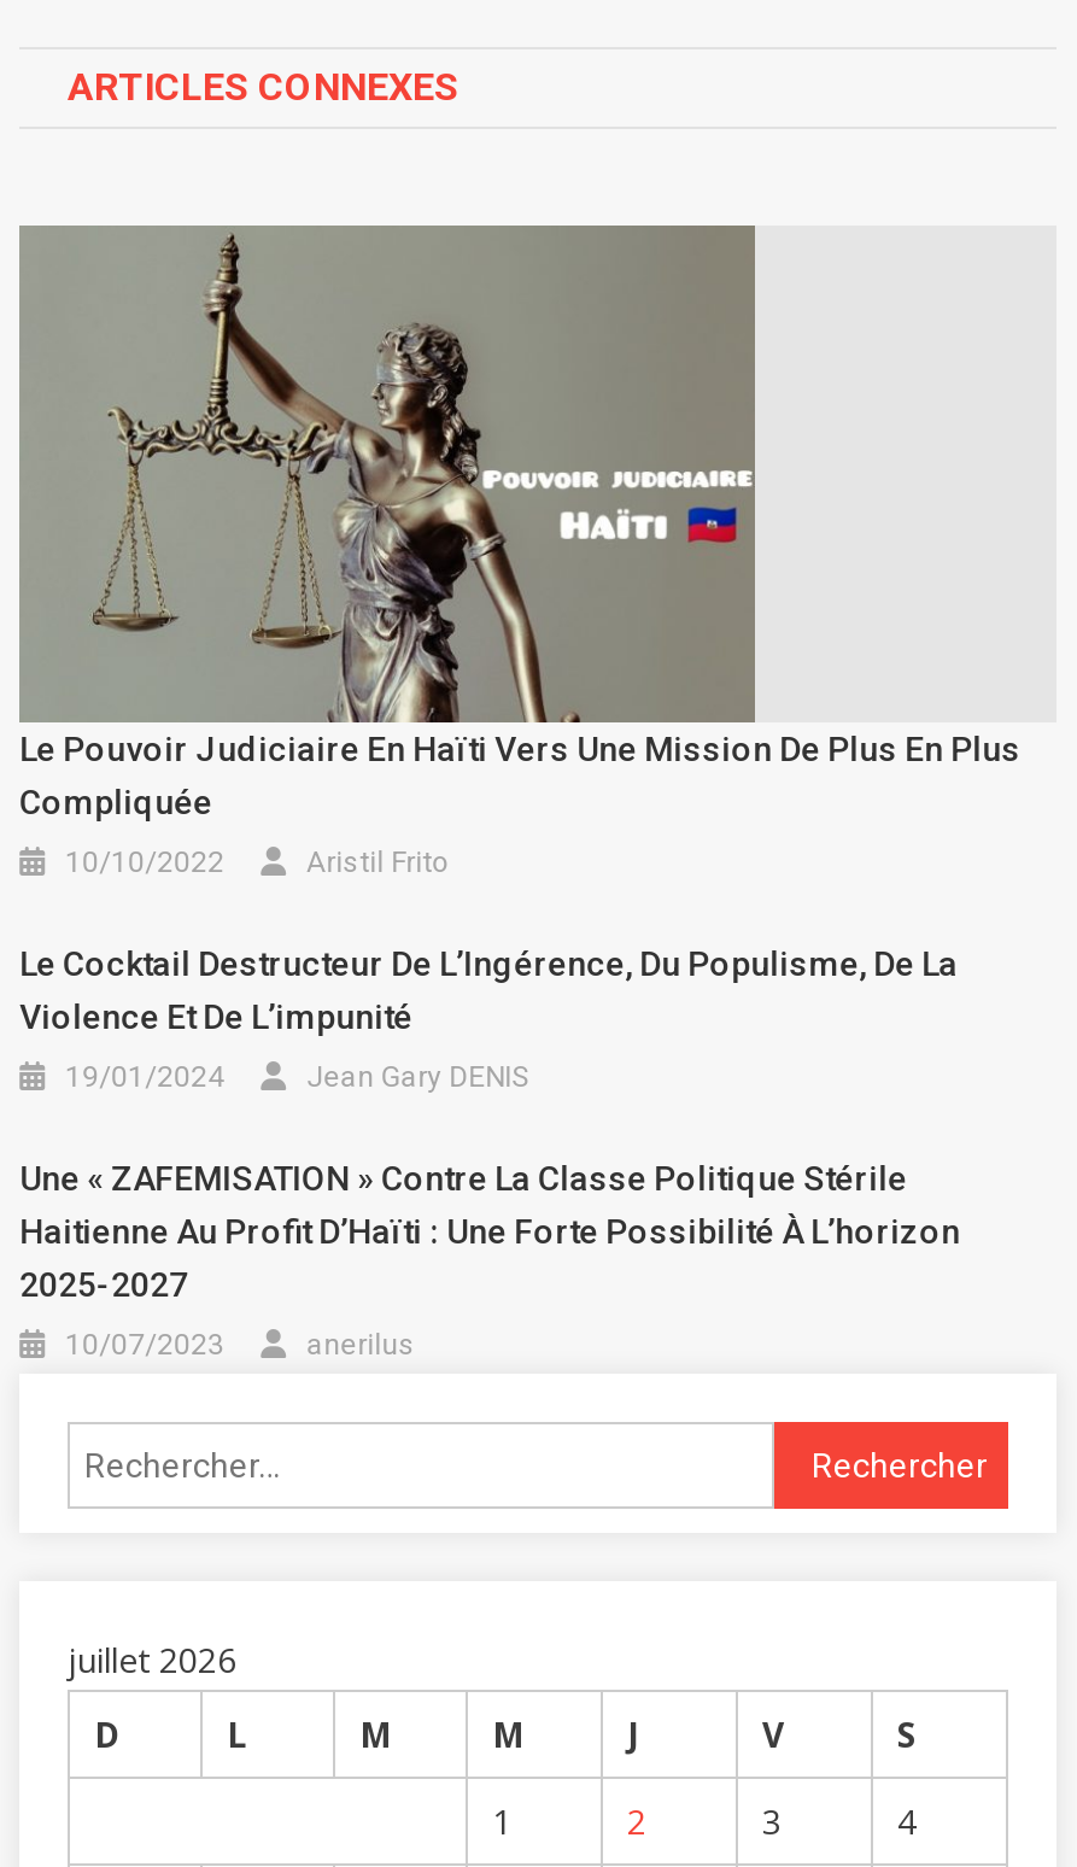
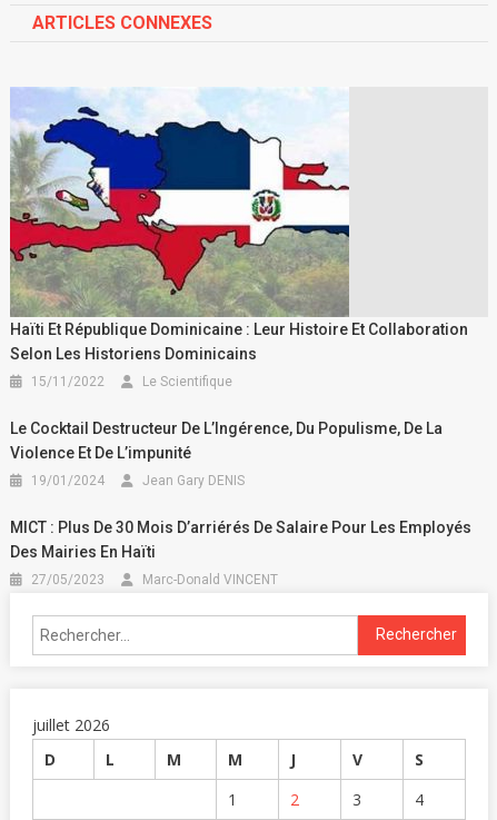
- [image]
- Le Pouvoir Judiciaire En Haïti Vers Une Mission De Plus En Plus
- Compliquée
+ [image]
+ Haïti Et République Dominicaine : Leur Histoire Et Collaboration
+ Selon Les Historiens Dominicains

- 10/10/2022
- Aristil Frito
+ 15/11/2022
+ Le Scientifique

- Une « ZAFEMISATION » Contre La Classe Politique Stérile
- Haitienne Au Profit D’Haïti : Une Forte Possibilité À L’horizon
- 2025-2027
+ MICT : Plus De 30 Mois D’arriérés De Salaire Pour Les Employés
+ Des Mairies En Haïti

- 10/07/2023
- anerilus
+ 27/05/2023
+ Marc-Donald VINCENT
